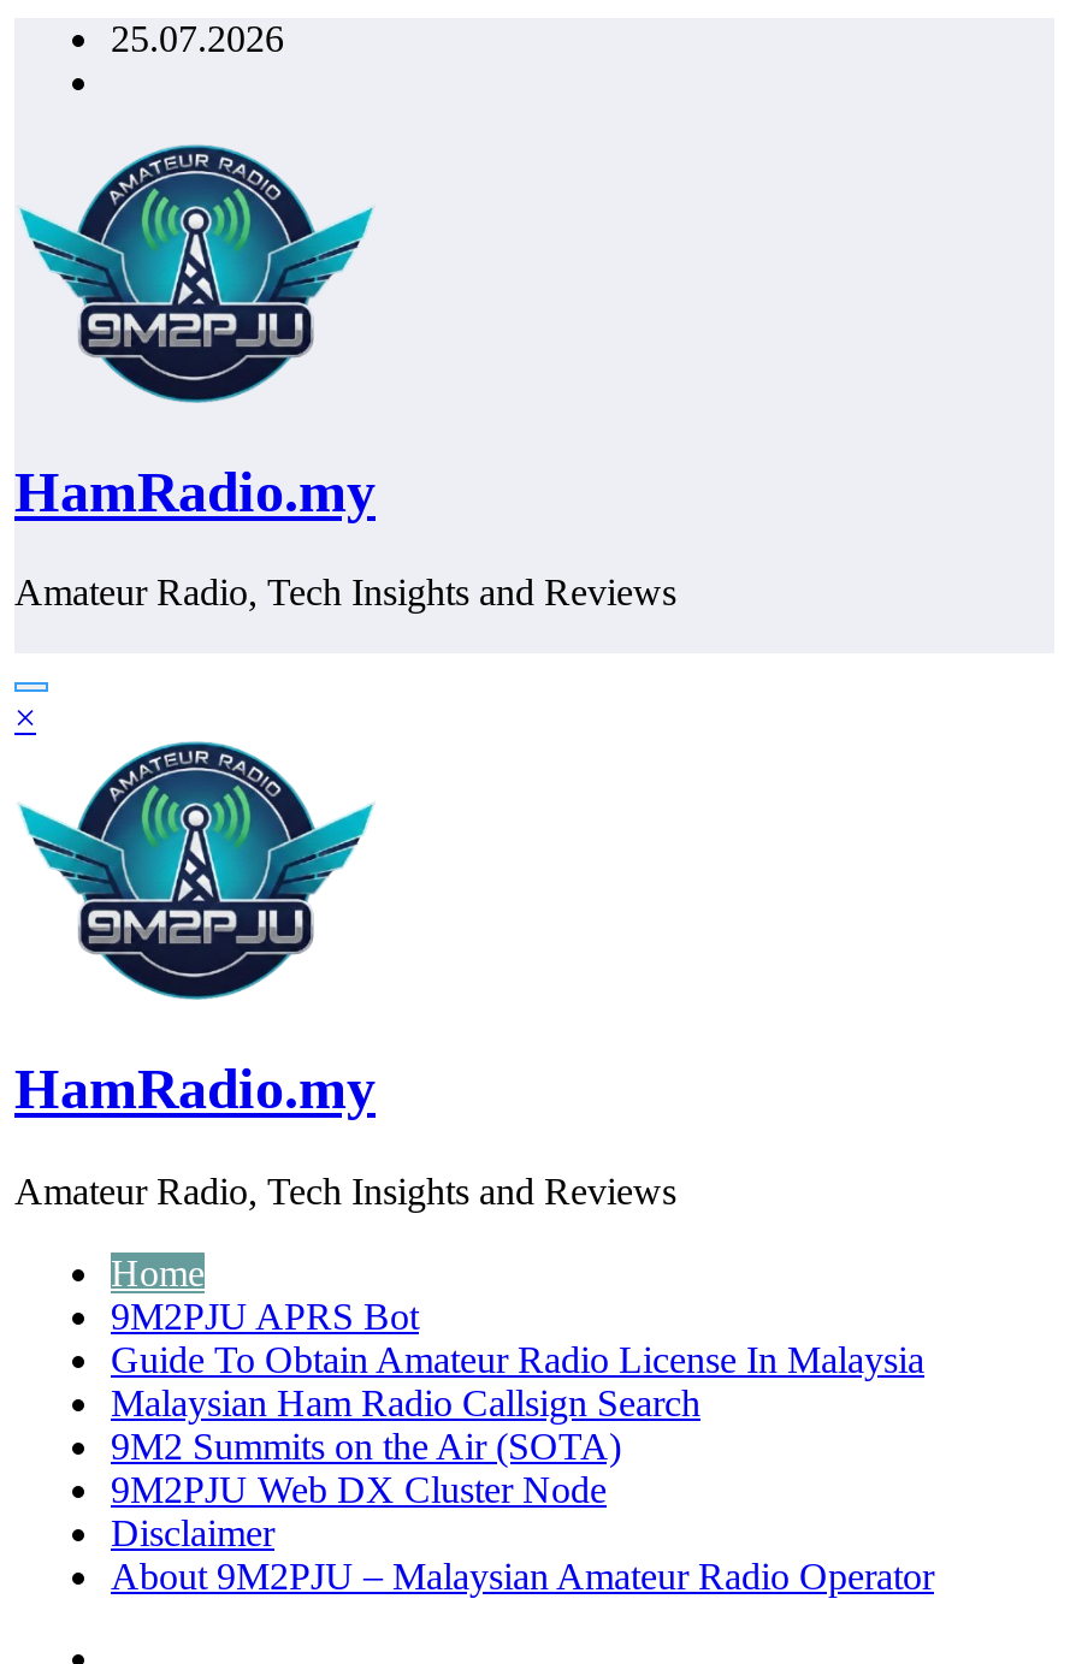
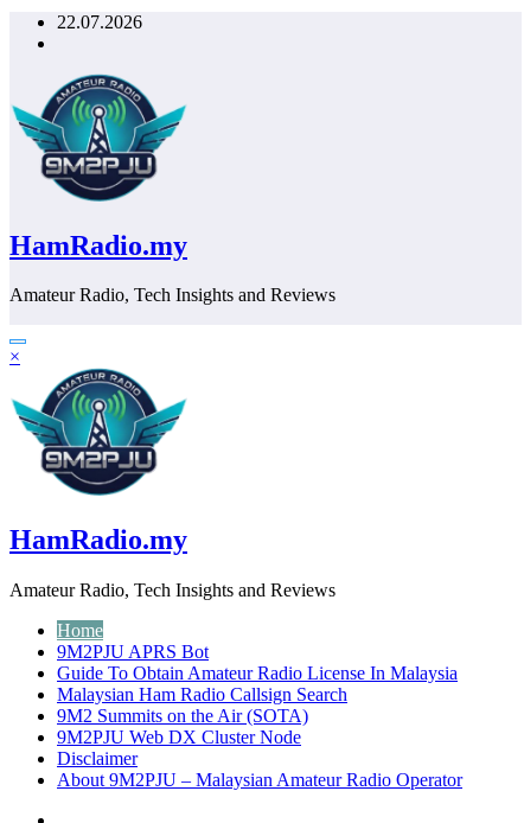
- 25.07.2026
+ 22.07.2026
